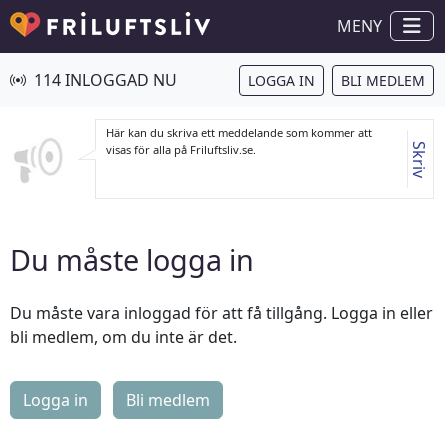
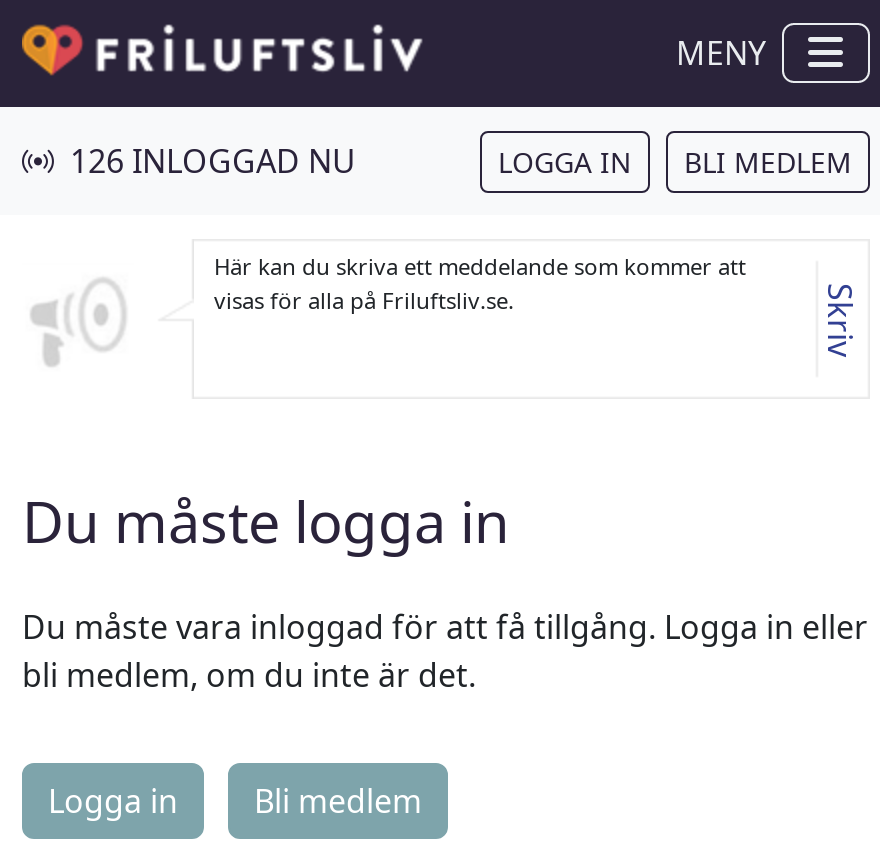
- 114 INLOGGAD NU
+ 126 INLOGGAD NU
